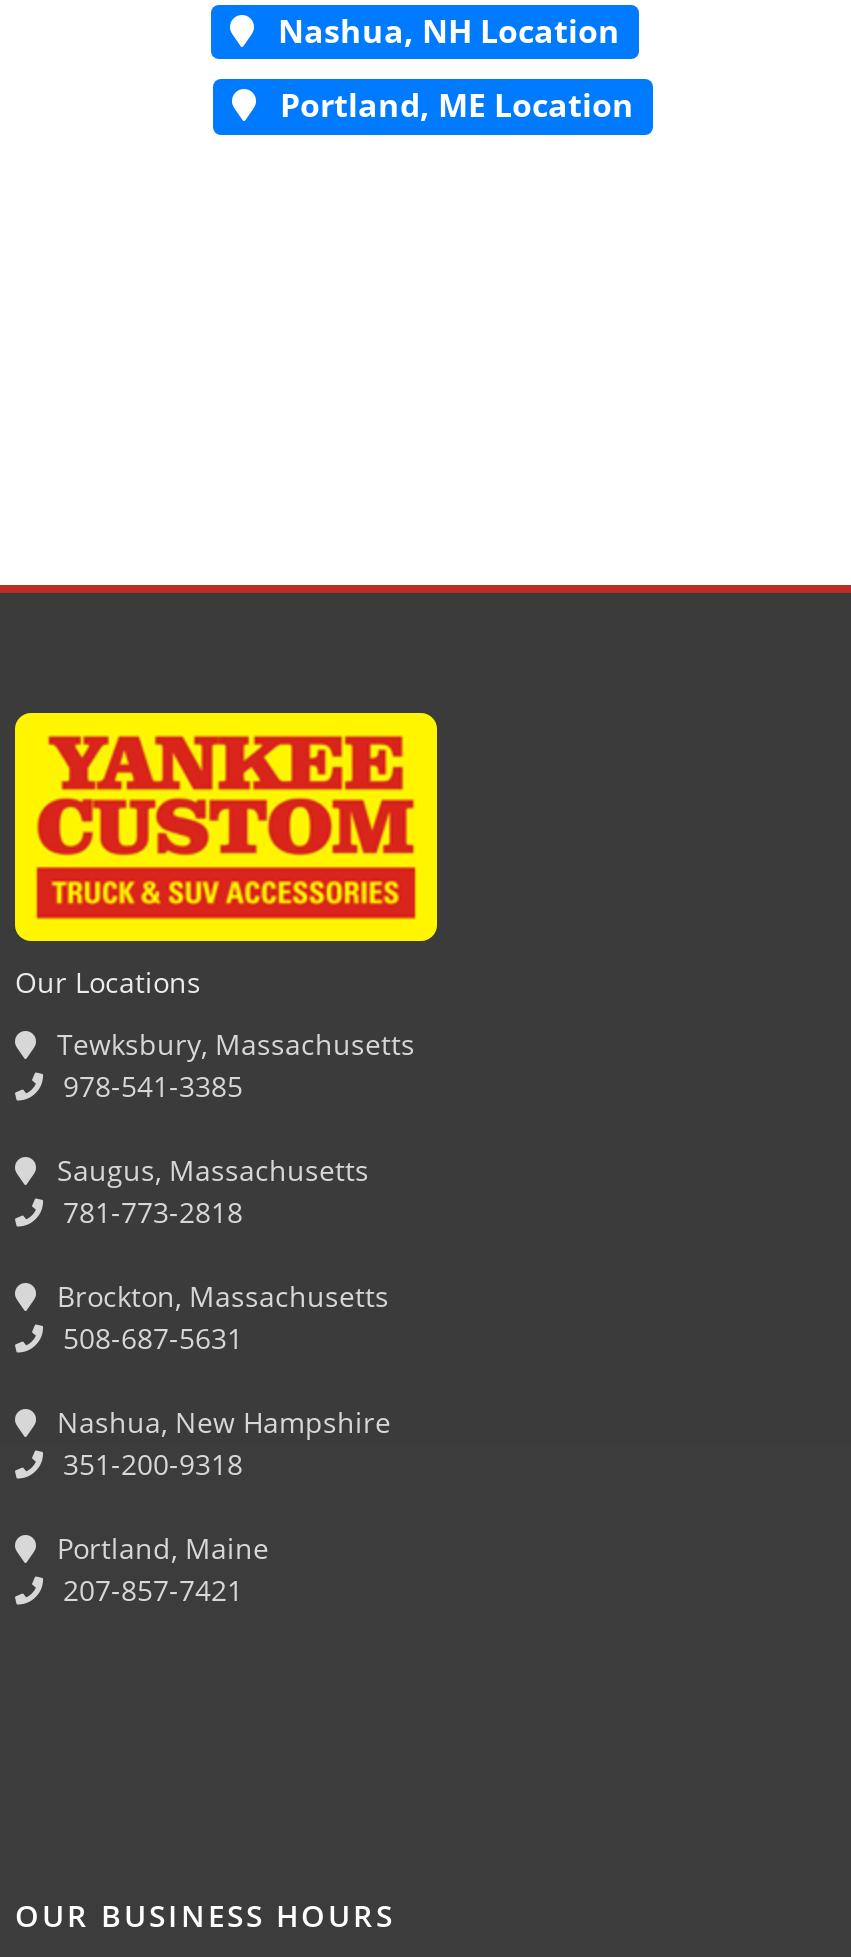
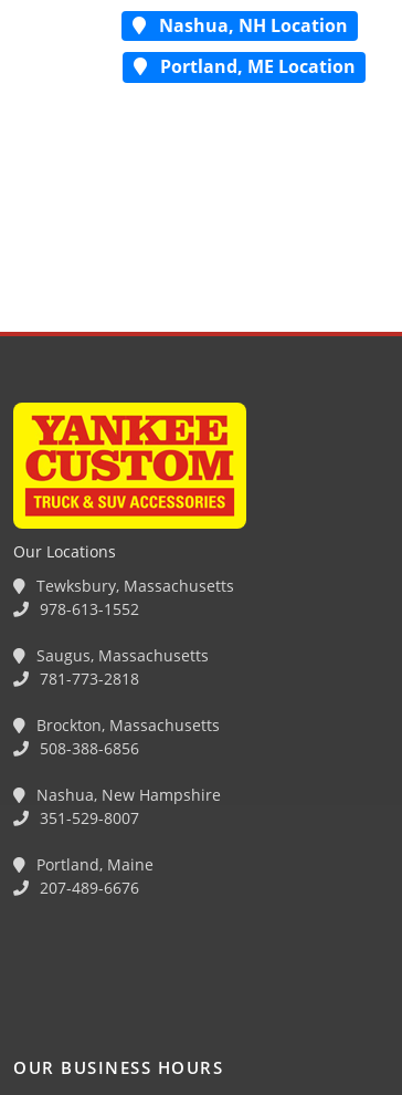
- 978-541-3385
+ 978-613-1552

- 508-687-5631
+ 508-388-6856

- 351-200-9318
+ 351-529-8007

- 207-857-7421
+ 207-489-6676
